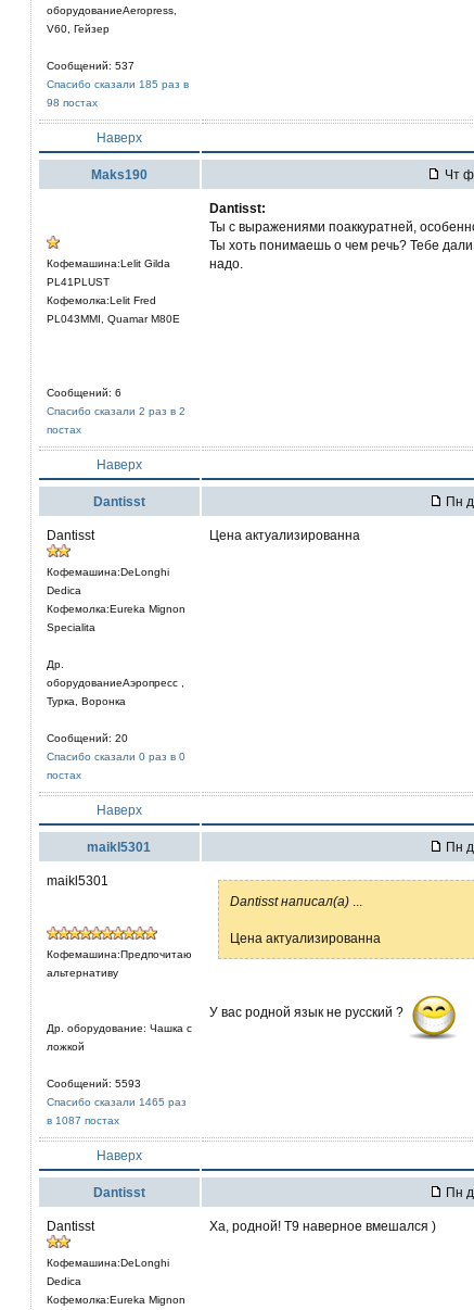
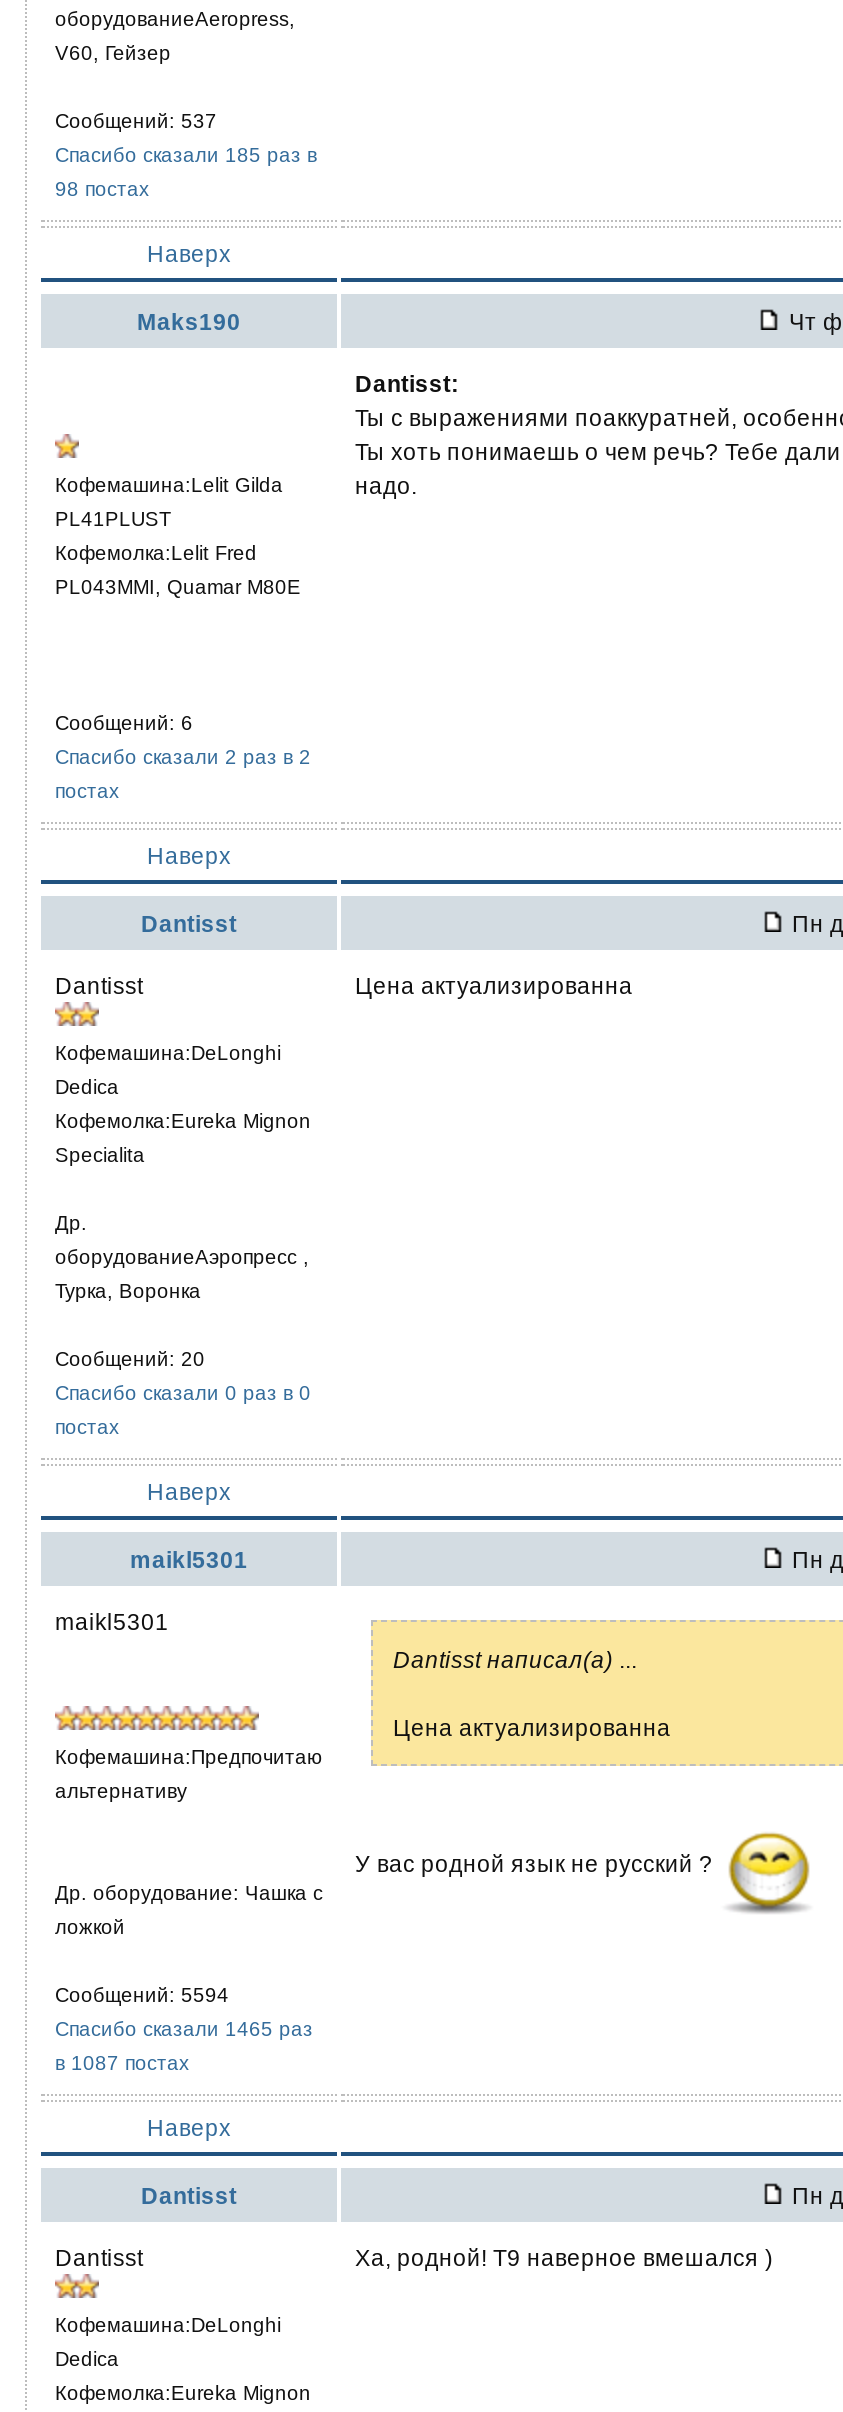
- Сообщений: 5593
+ Сообщений: 5594
